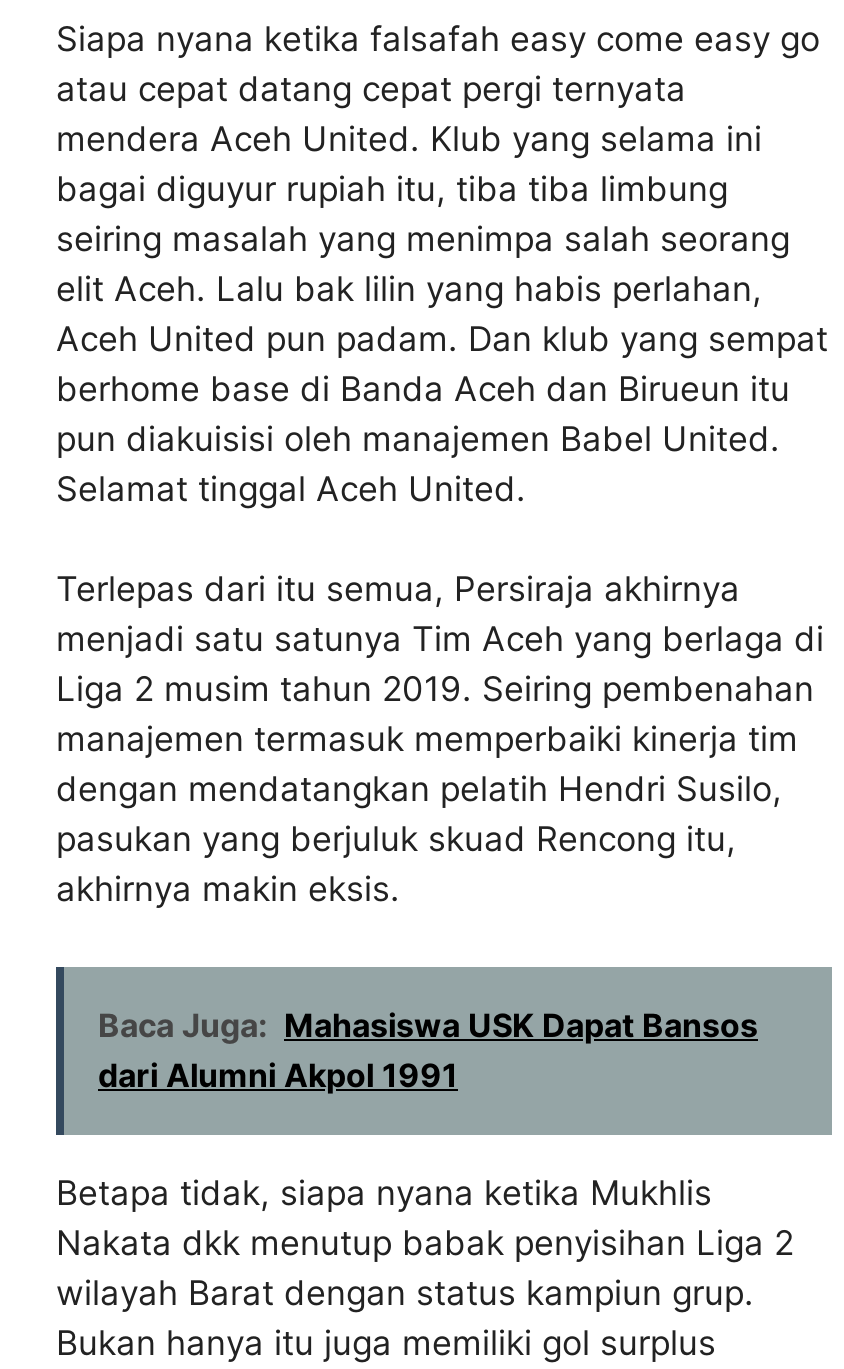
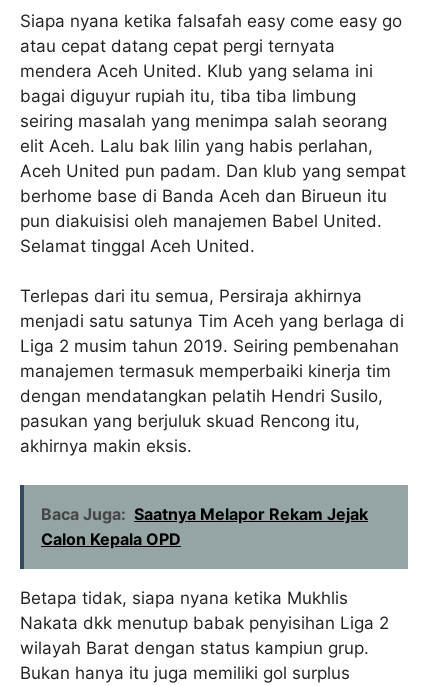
- Baca Juga: Mahasiswa USK Dapat Bansos
- dari Alumni Akpol 1991
+ Baca Juga: Saatnya Melapor Rekam Jejak
+ Calon Kepala OPD
